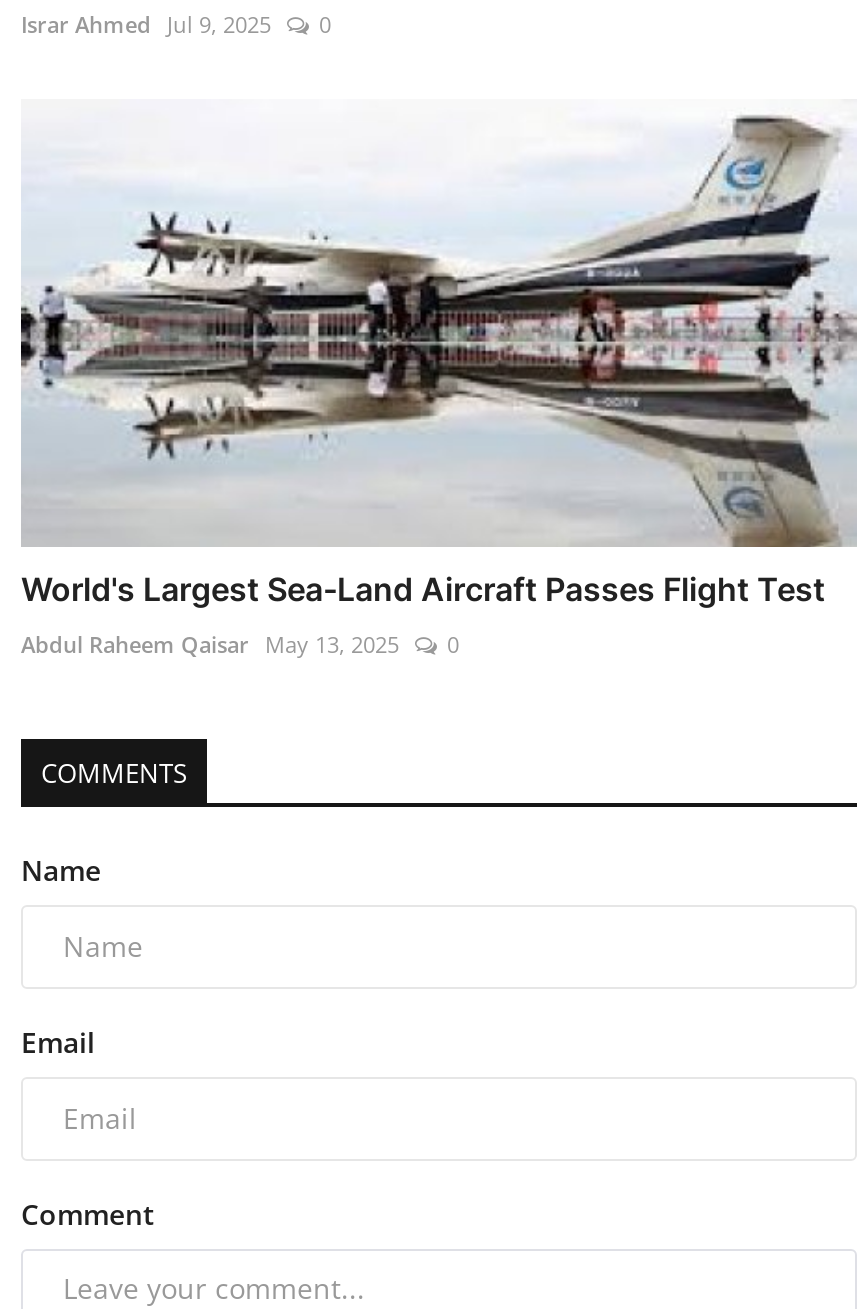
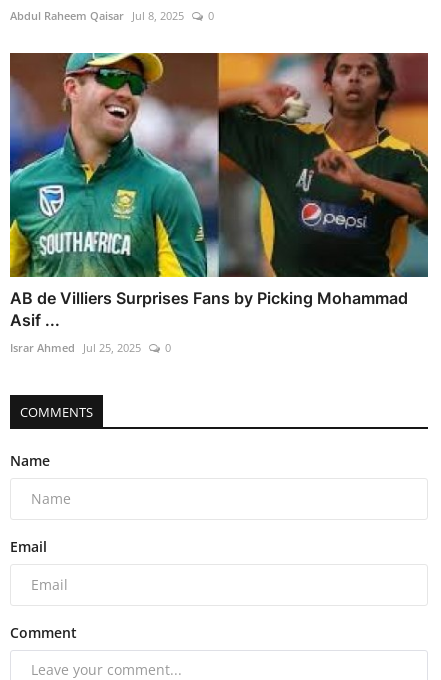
- Israr Ahmed Jul 9, 2025
+ Abdul Raheem Qaisar Jul 8, 2025

- [image]
- World's Largest Sea-Land Aircraft Passes Flight Test
+ [image]
+ AB de Villiers Surprises Fans by Picking Mohammad
+ Asif ...

- Abdul Raheem Qaisar May 13, 2025
+ Israr Ahmed Jul 25, 2025
